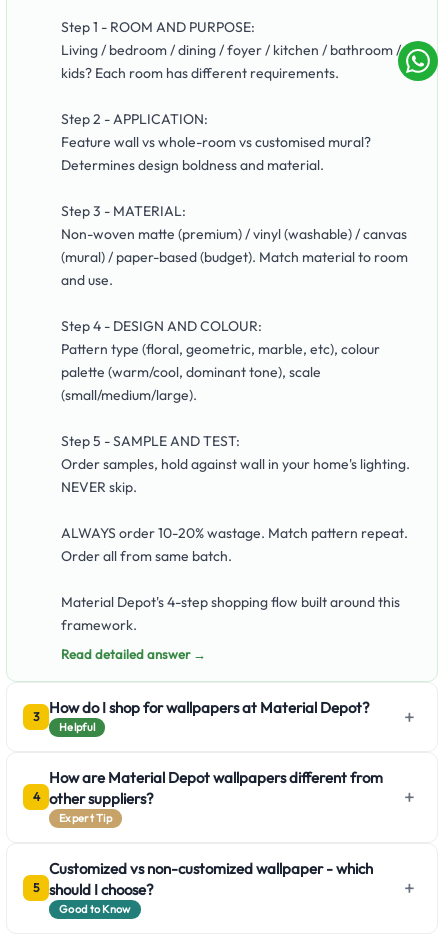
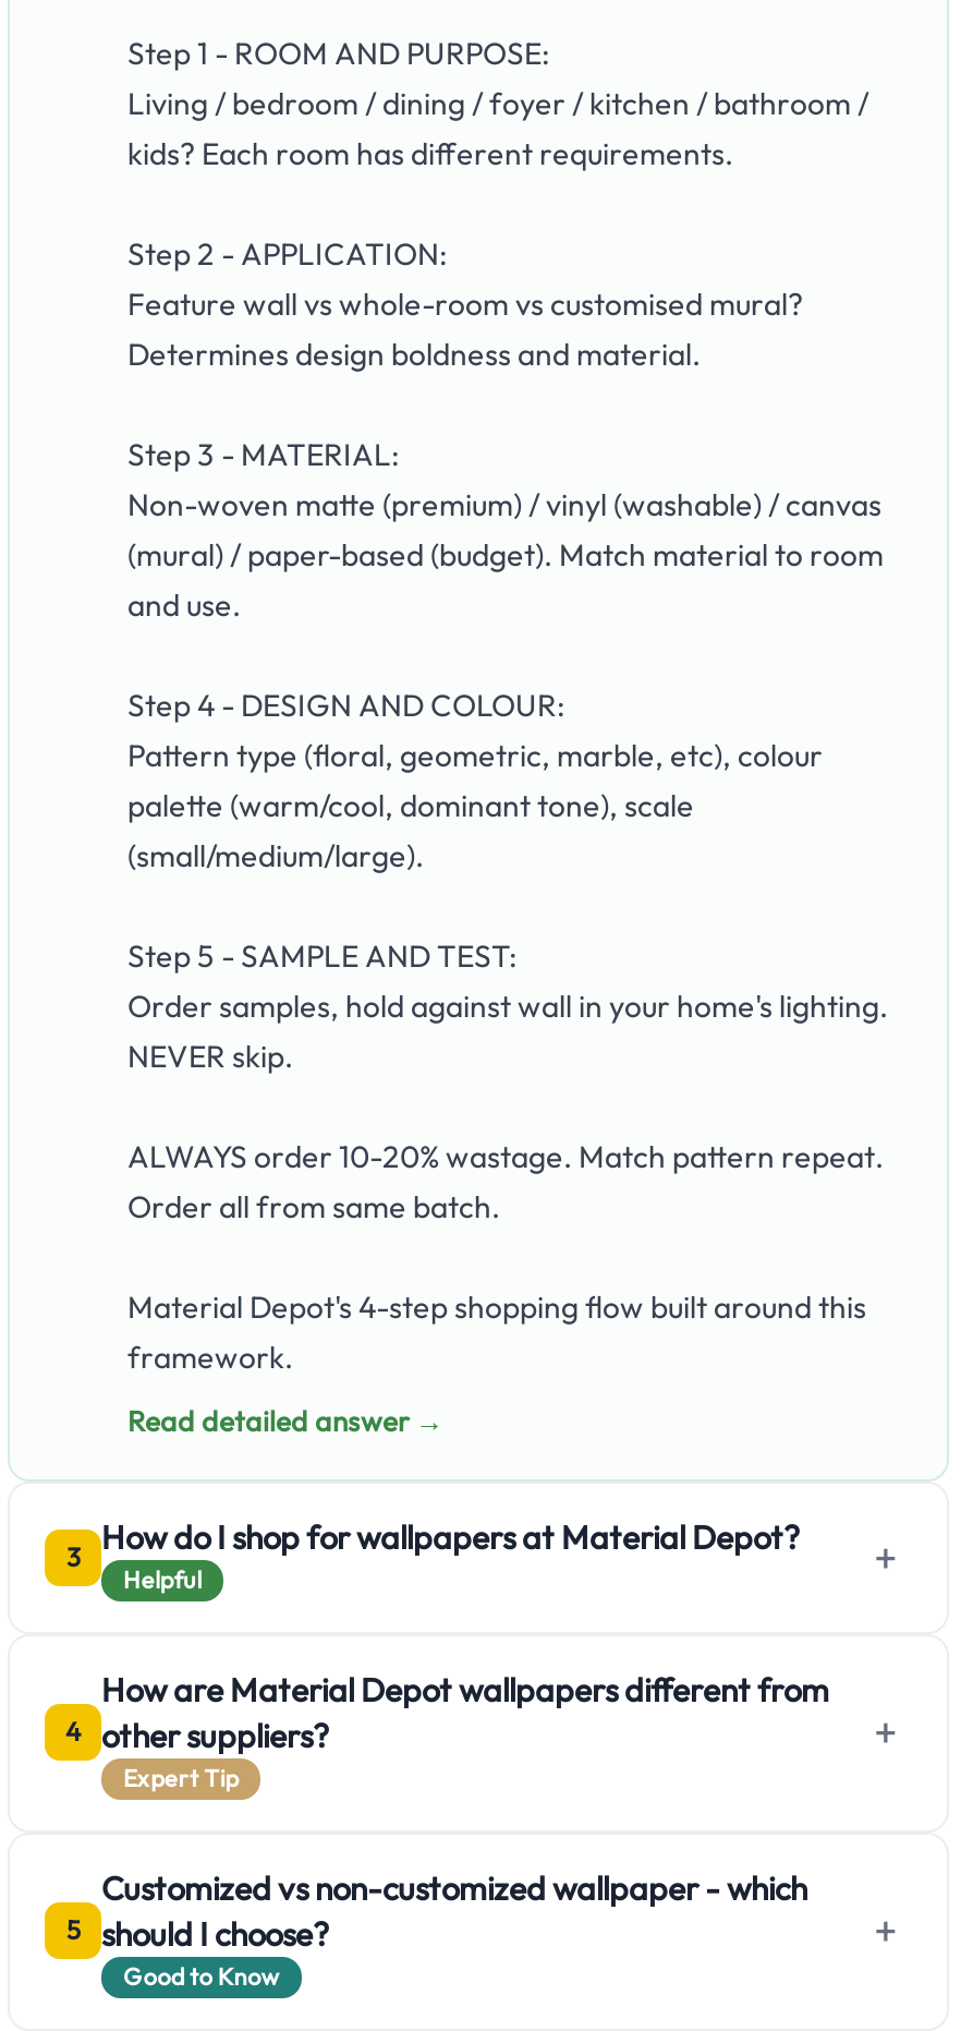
- [image]
